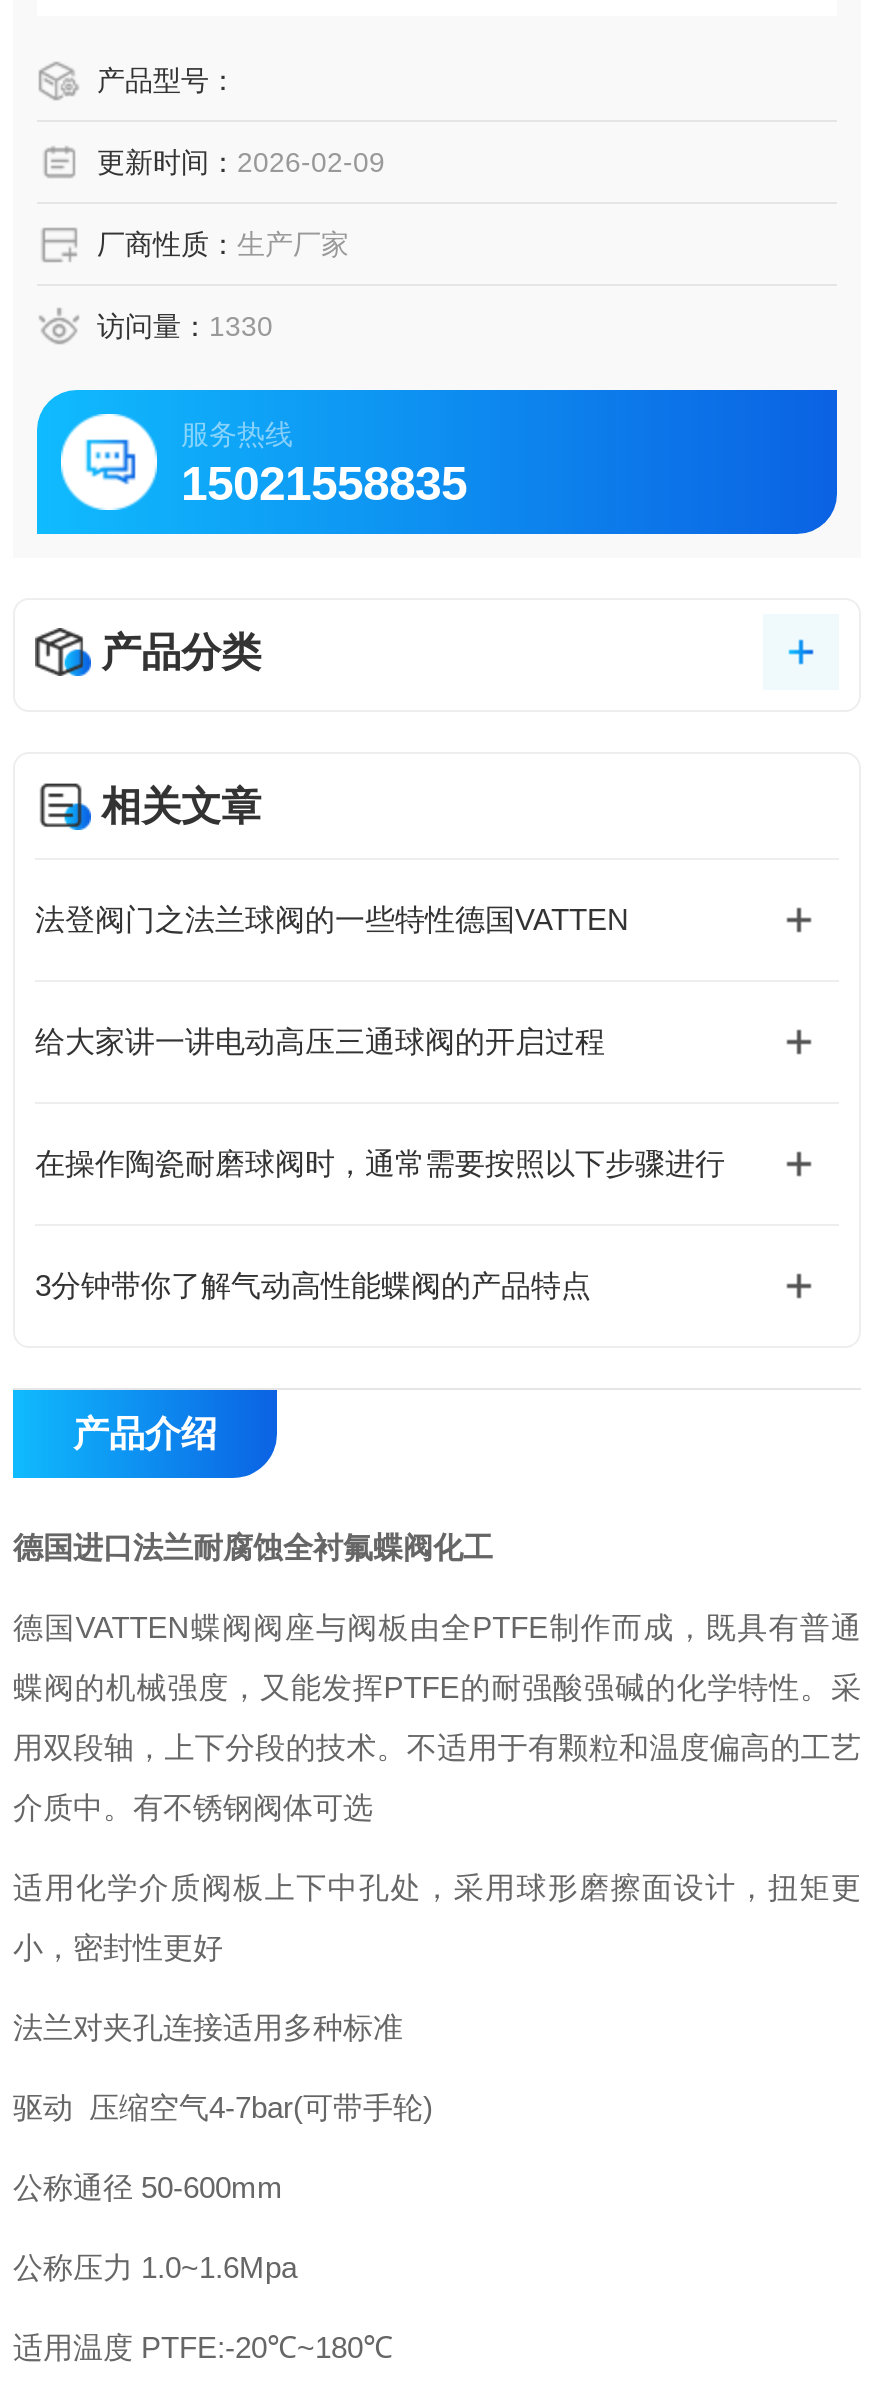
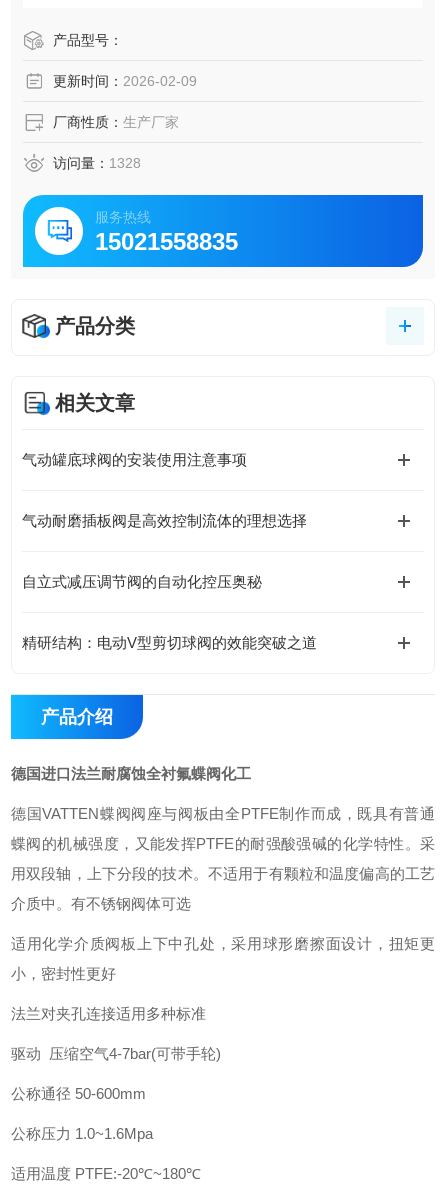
- 访问量：1330
+ 访问量：1328

- 法登阀门之法兰球阀的一些特性德国VATTEN
+ 气动罐底球阀的安装使用注意事项

- 给大家讲一讲电动高压三通球阀的开启过程
+ 气动耐磨插板阀是高效控制流体的理想选择

- 在操作陶瓷耐磨球阀时，通常需要按照以下步骤进行
+ 自立式减压调节阀的自动化控压奥秘

- 3分钟带你了解气动高性能蝶阀的产品特点
+ 精研结构：电动V型剪切球阀的效能突破之道
